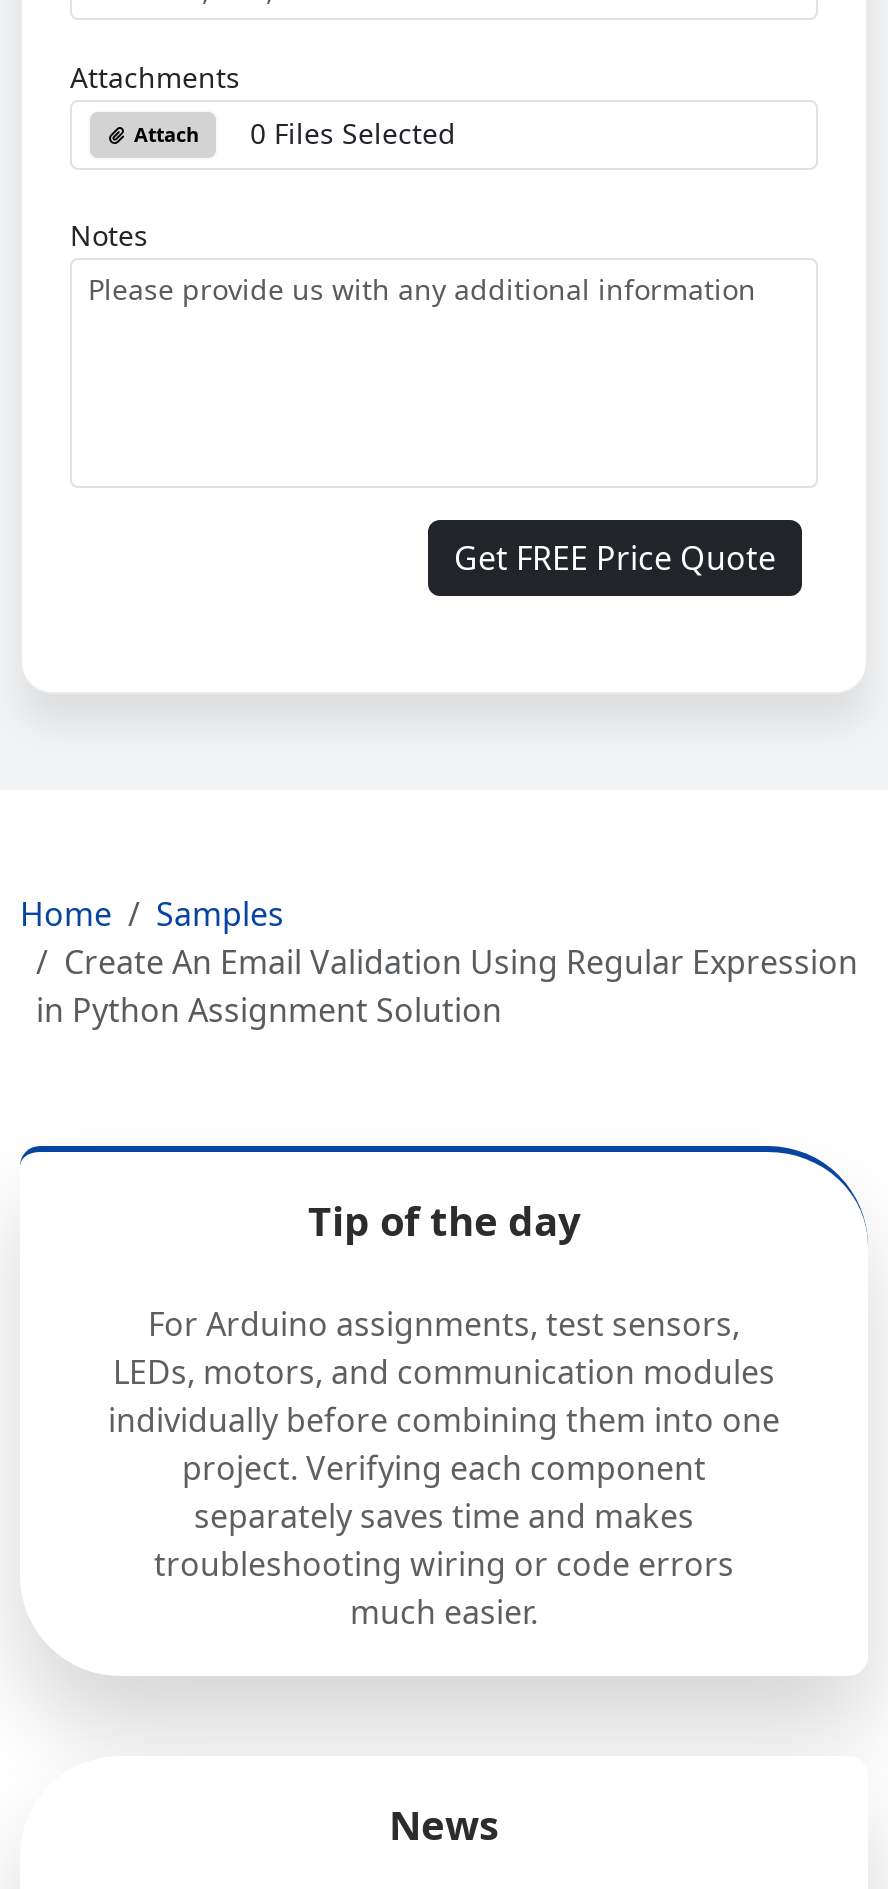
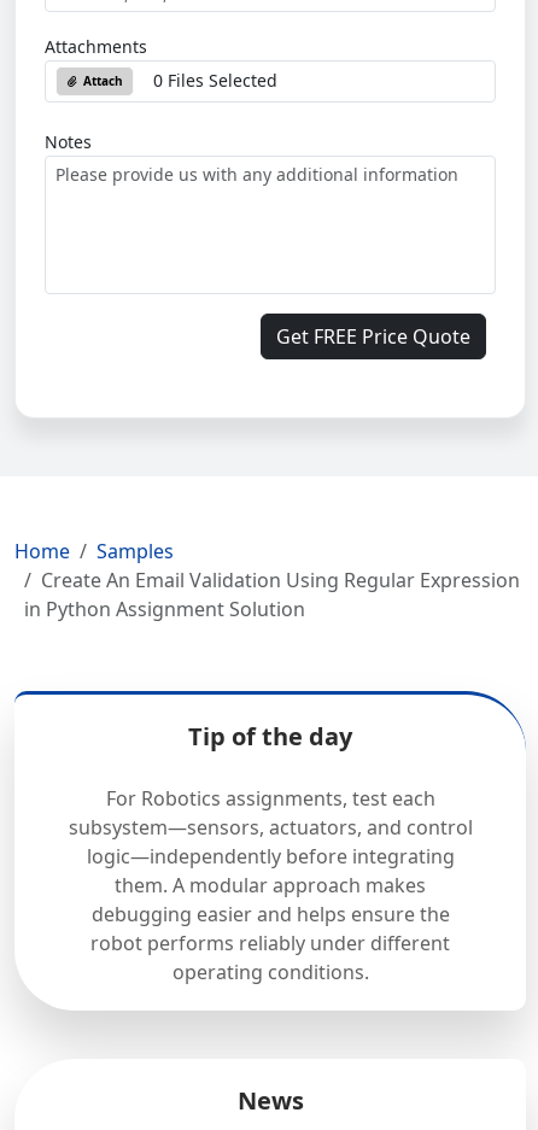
- For Arduino assignments, test sensors,
- LEDs, motors, and communication modules
- individually before combining them into one
- project. Verifying each component
- separately saves time and makes
- troubleshooting wiring or code errors
- much easier.
+ For Robotics assignments, test each
+ subsystem—sensors, actuators, and control
+ logic—independently before integrating
+ them. A modular approach makes
+ debugging easier and helps ensure the
+ robot performs reliably under different
+ operating conditions.
